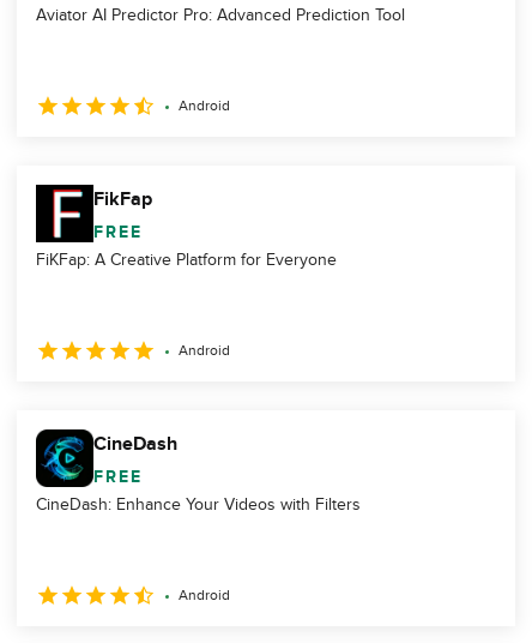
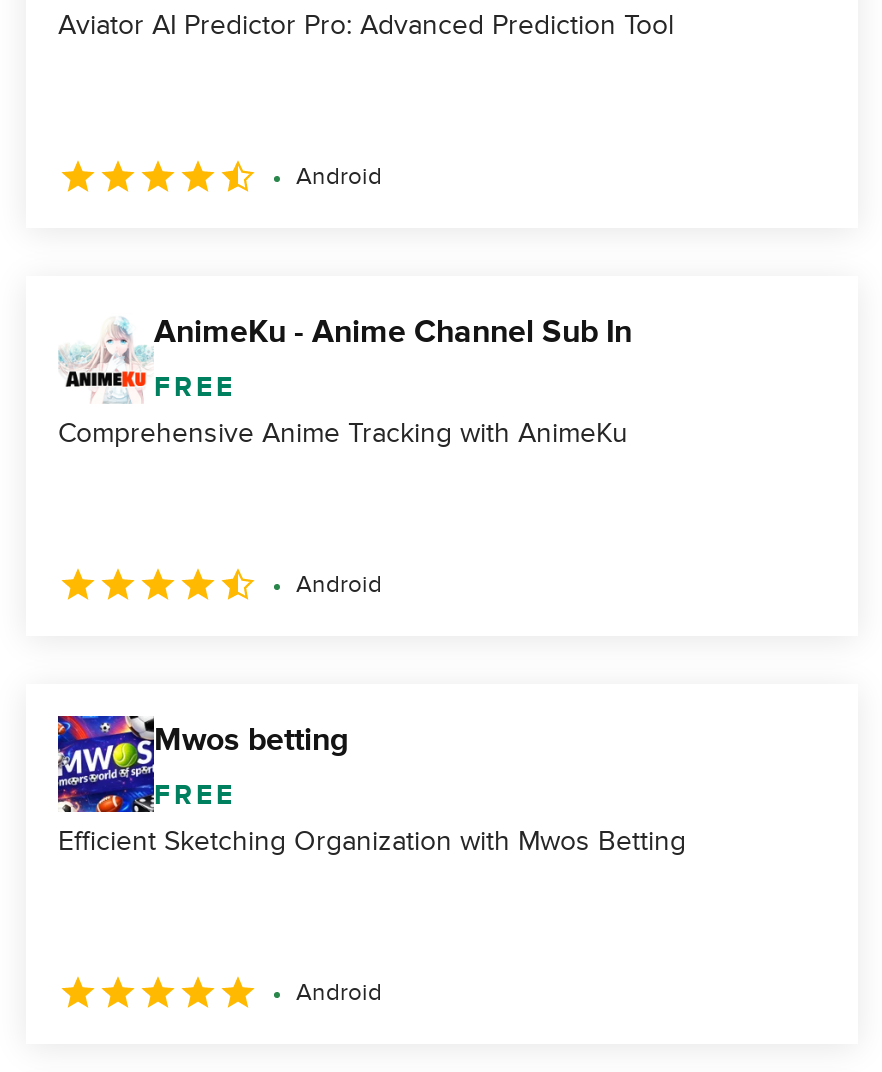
- [image]
- FikFap
+ [image]
+ AnimeKu - Anime Channel Sub In

- FiKFap: A Creative Platform for Everyone
+ Comprehensive Anime Tracking with AnimeKu

- [image]
- CineDash
+ [image]
+ Mwos betting

- CineDash: Enhance Your Videos with Filters
+ Efficient Sketching Organization with Mwos Betting
